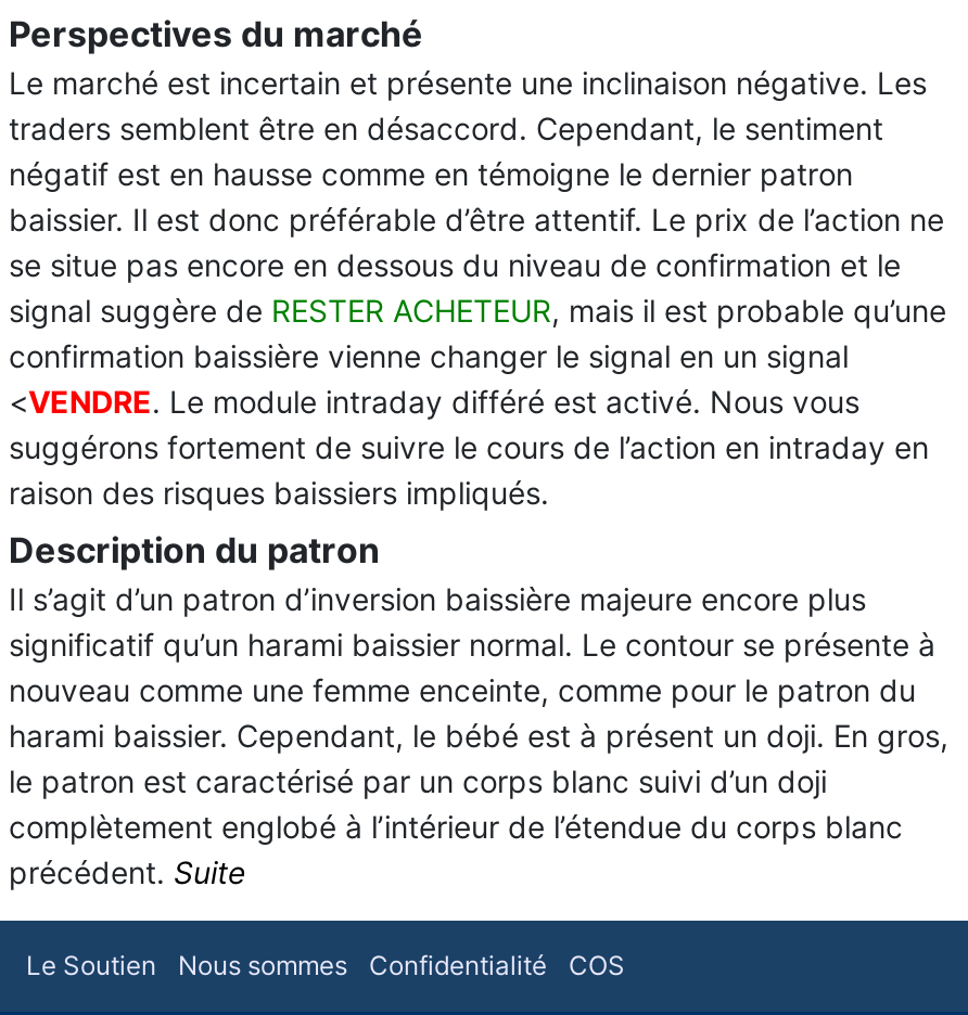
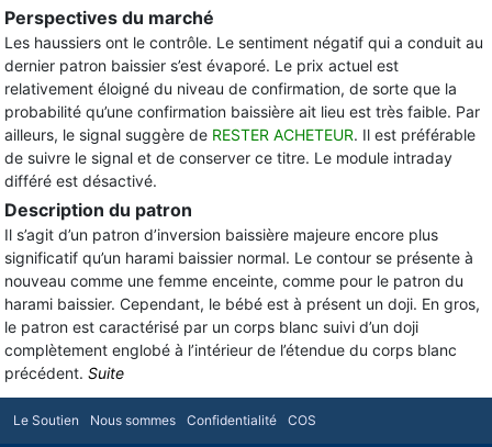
- Le marché est incertain et présente une inclinaison négative. Les
- traders semblent être en désaccord. Cependant, le sentiment
- négatif est en hausse comme en témoigne le dernier patron
- baissier. Il est donc préférable d’être attentif. Le prix de l’action ne
- se situe pas encore en dessous du niveau de confirmation et le
- signal suggère de RESTER ACHETEUR, mais il est probable qu’une
- confirmation baissière vienne changer le signal en un signal
- <VENDRE. Le module intraday différé est activé. Nous vous
- suggérons fortement de suivre le cours de l’action en intraday en
- raison des risques baissiers impliqués.
+ Les haussiers ont le contrôle. Le sentiment négatif qui a conduit au
+ dernier patron baissier s’est évaporé. Le prix actuel est
+ relativement éloigné du niveau de confirmation, de sorte que la
+ probabilité qu’une confirmation baissière ait lieu est très faible. Par
+ ailleurs, le signal suggère de RESTER ACHETEUR. Il est préférable
+ de suivre le signal et de conserver ce titre. Le module intraday
+ différé est désactivé.
